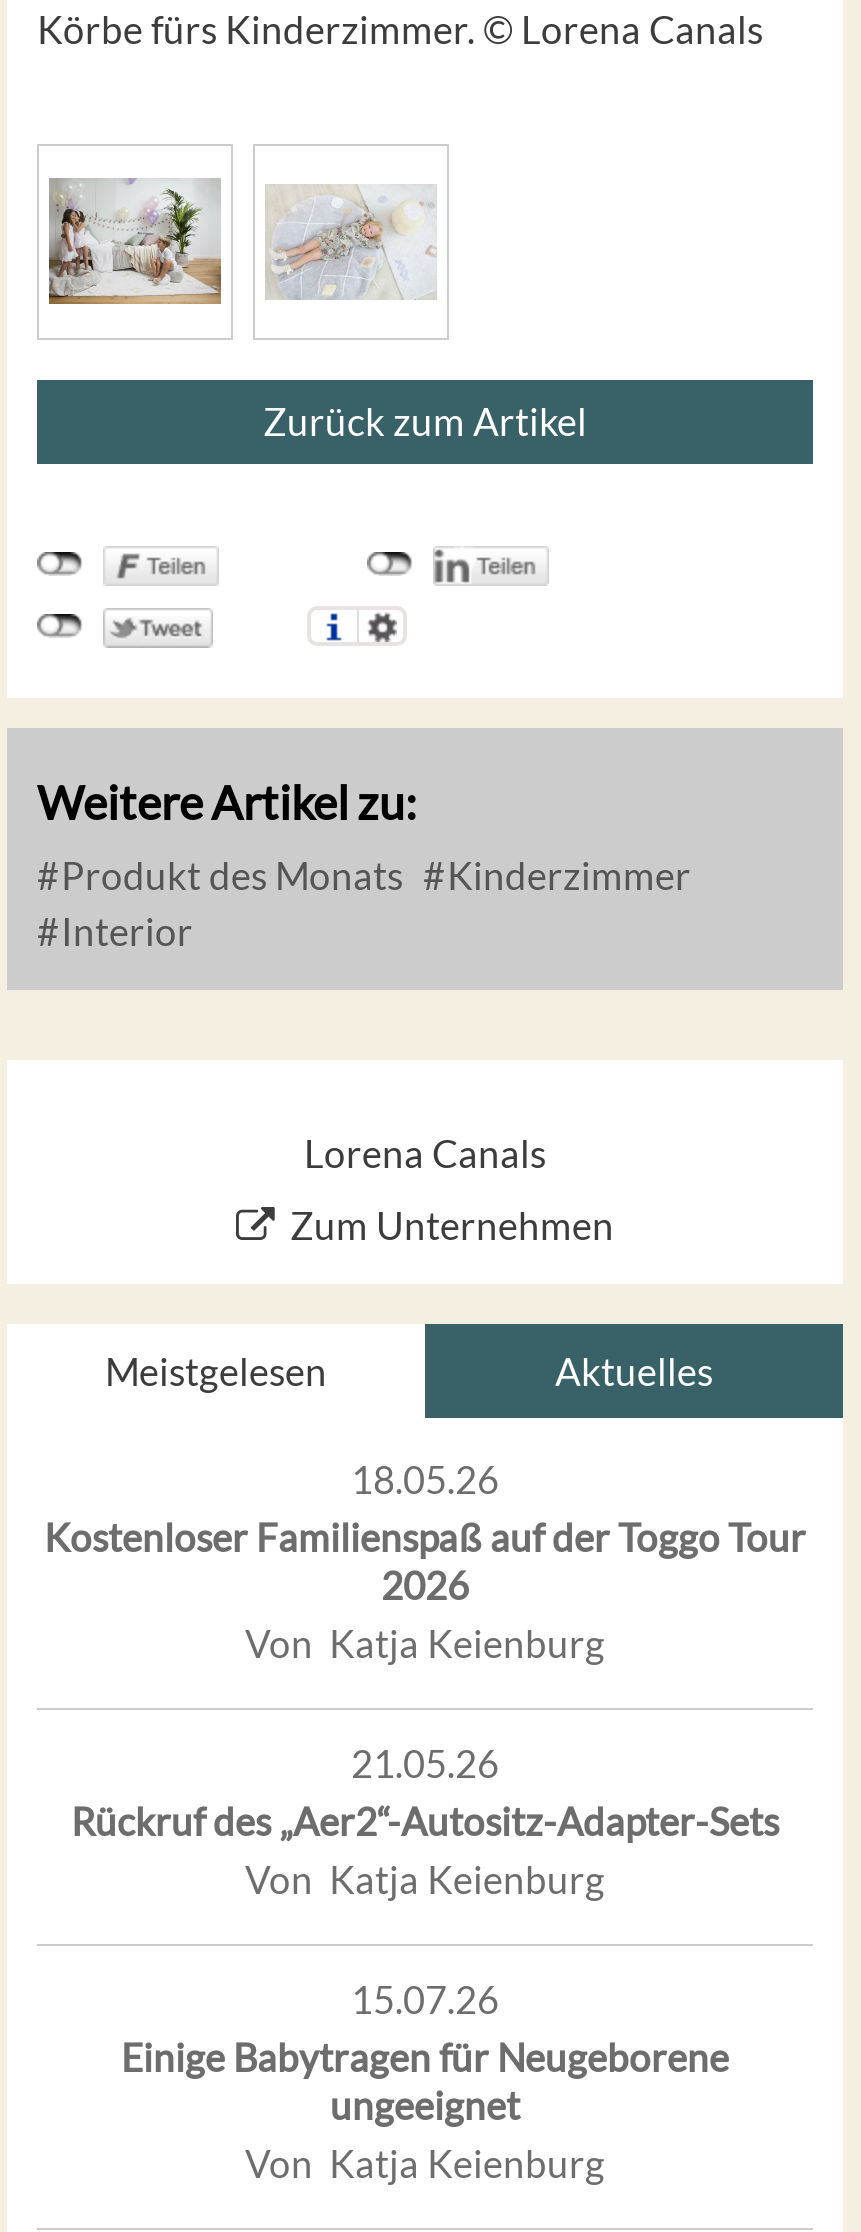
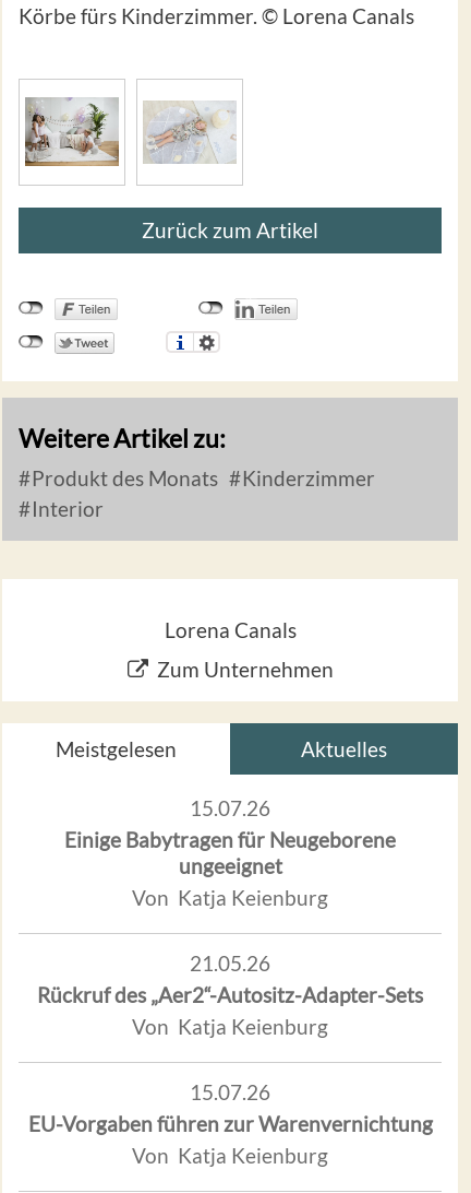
- 18.05.26
- Kostenloser Familienspaß auf der Toggo Tour
- 2026
+ 15.07.26

+ EU-Vorgaben führen zur Warenvernichtung

moved up: Einige Babytragen für Neugeborene | ungeeignet
